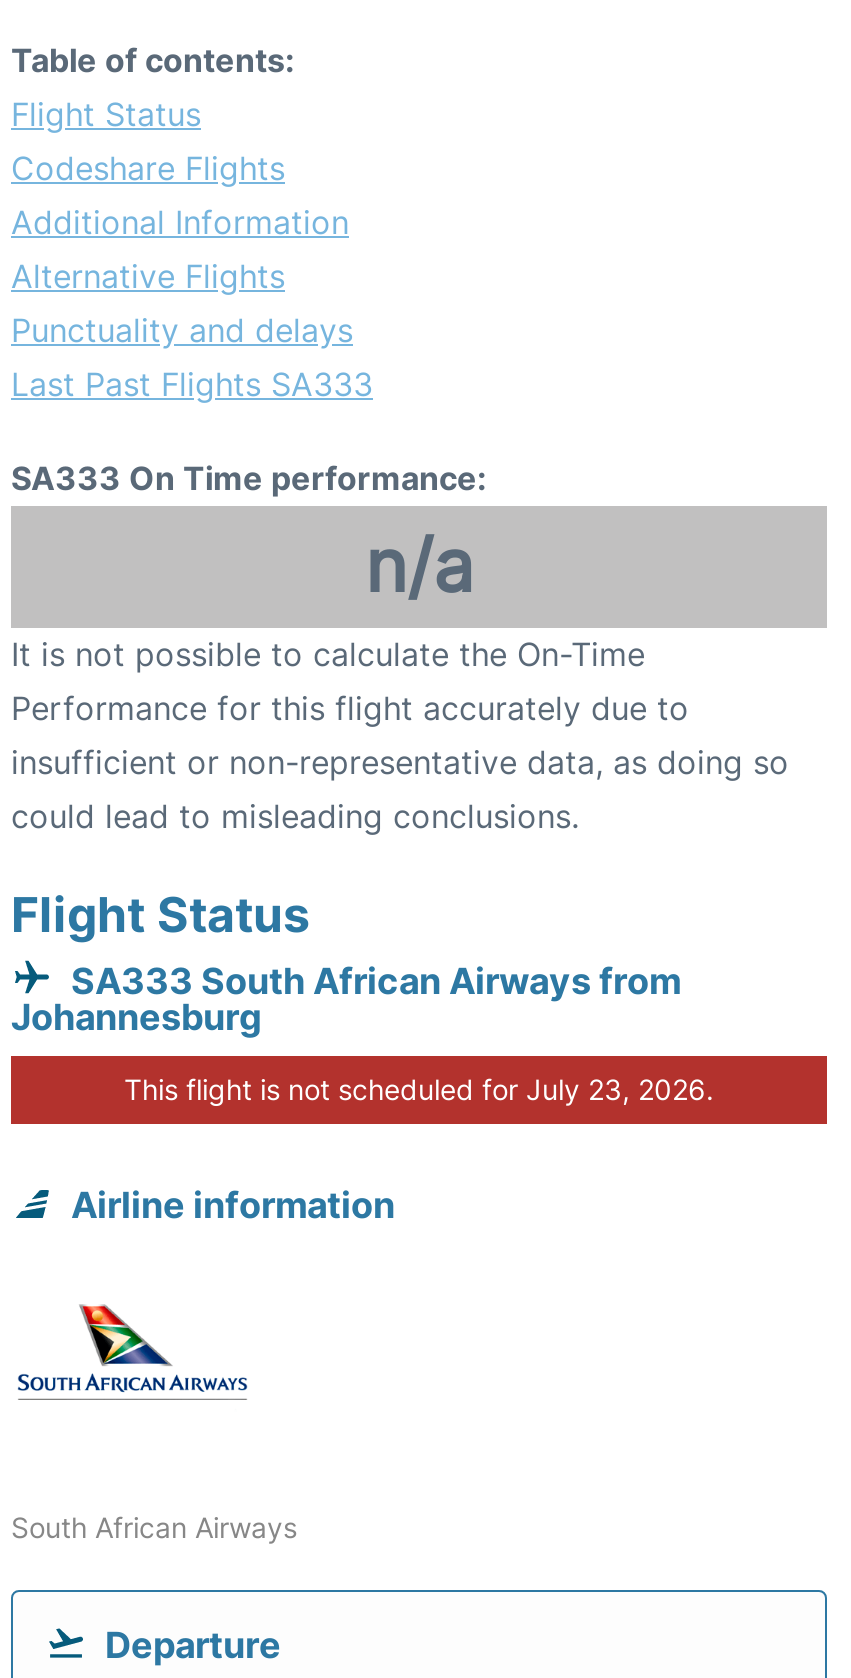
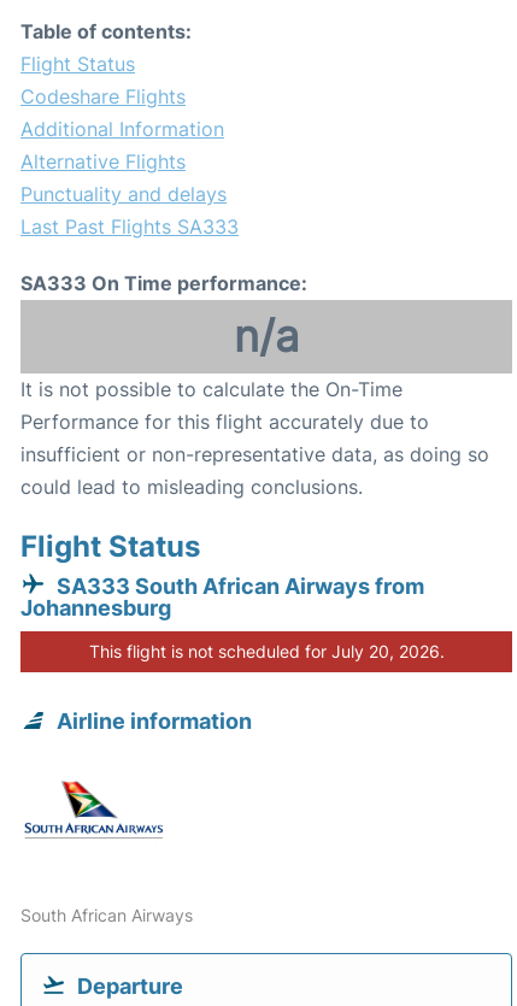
- This flight is not scheduled for July 23, 2026.
+ This flight is not scheduled for July 20, 2026.
